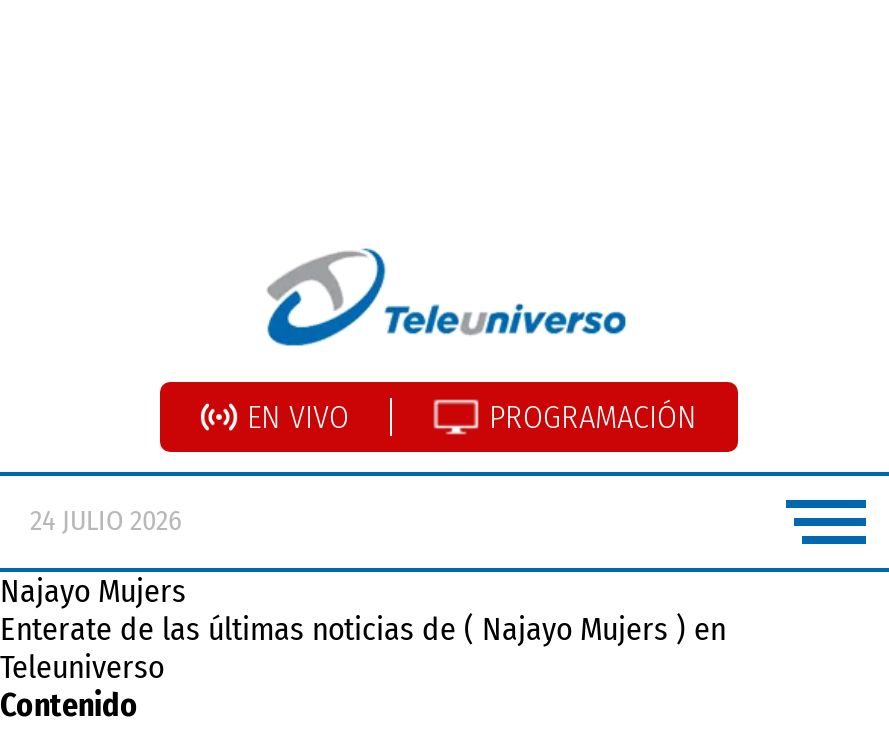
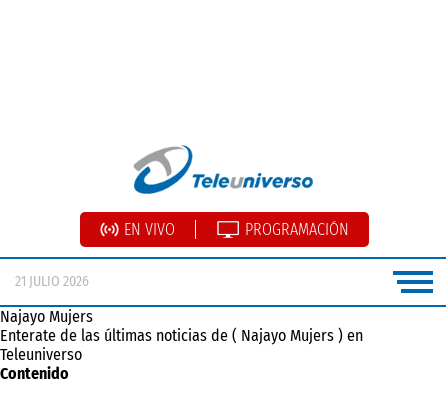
- 24 JULIO 2026
+ 21 JULIO 2026
